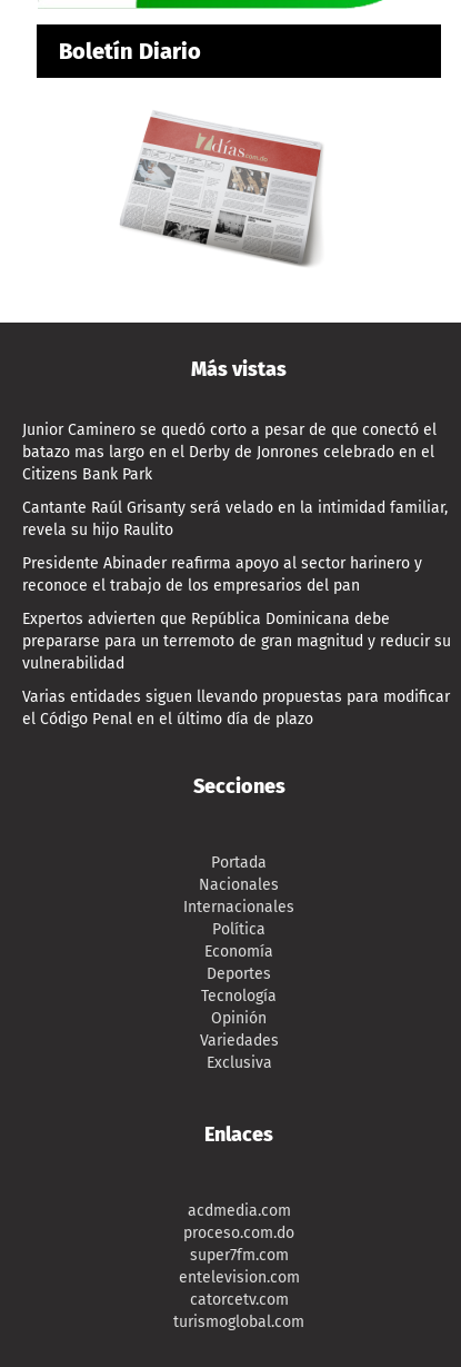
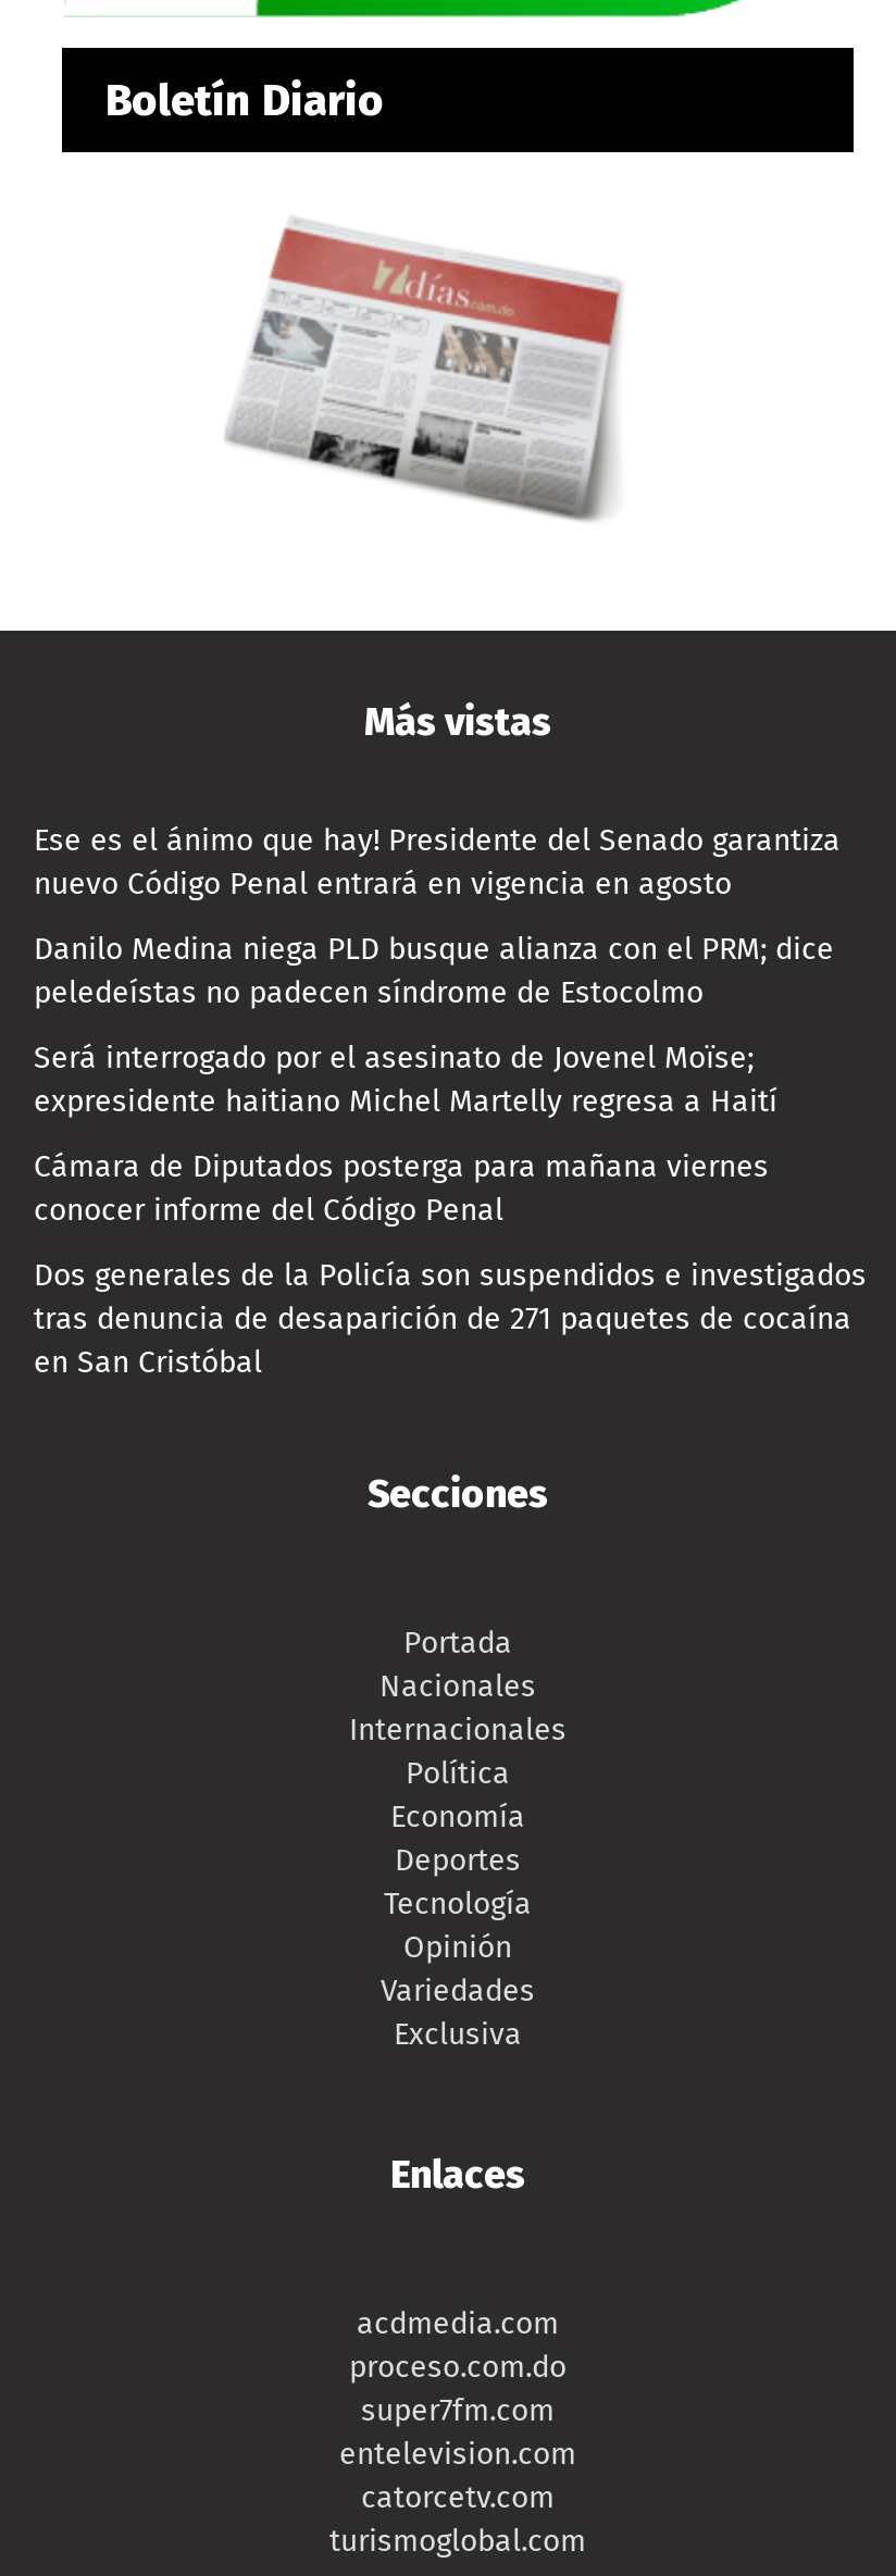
- Junior Caminero se quedó corto a pesar de que conectó el
- batazo mas largo en el Derby de Jonrones celebrado en el
- Citizens Bank Park
+ Ese es el ánimo que hay! Presidente del Senado garantiza
+ nuevo Código Penal entrará en vigencia en agosto

- Cantante Raúl Grisanty será velado en la intimidad familiar,
- revela su hijo Raulito
+ Danilo Medina niega PLD busque alianza con el PRM; dice
+ peledeístas no padecen síndrome de Estocolmo

- Presidente Abinader reafirma apoyo al sector harinero y
- reconoce el trabajo de los empresarios del pan
+ Será interrogado por el asesinato de Jovenel Moïse;
+ expresidente haitiano Michel Martelly regresa a Haití

- Expertos advierten que República Dominicana debe
- prepararse para un terremoto de gran magnitud y reducir su
- vulnerabilidad
+ Cámara de Diputados posterga para mañana viernes
+ conocer informe del Código Penal

- Varias entidades siguen llevando propuestas para modificar
- el Código Penal en el último día de plazo
+ Dos generales de la Policía son suspendidos e investigados
+ tras denuncia de desaparición de 271 paquetes de cocaína
+ en San Cristóbal
